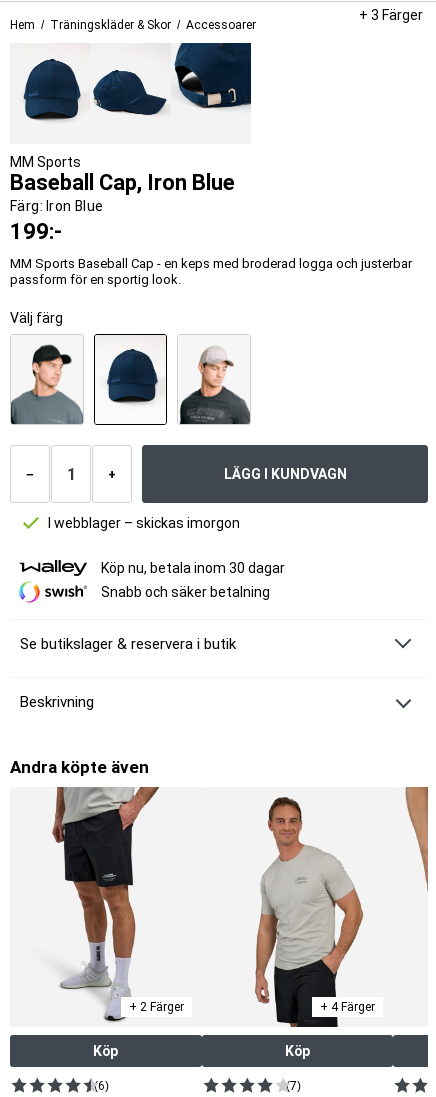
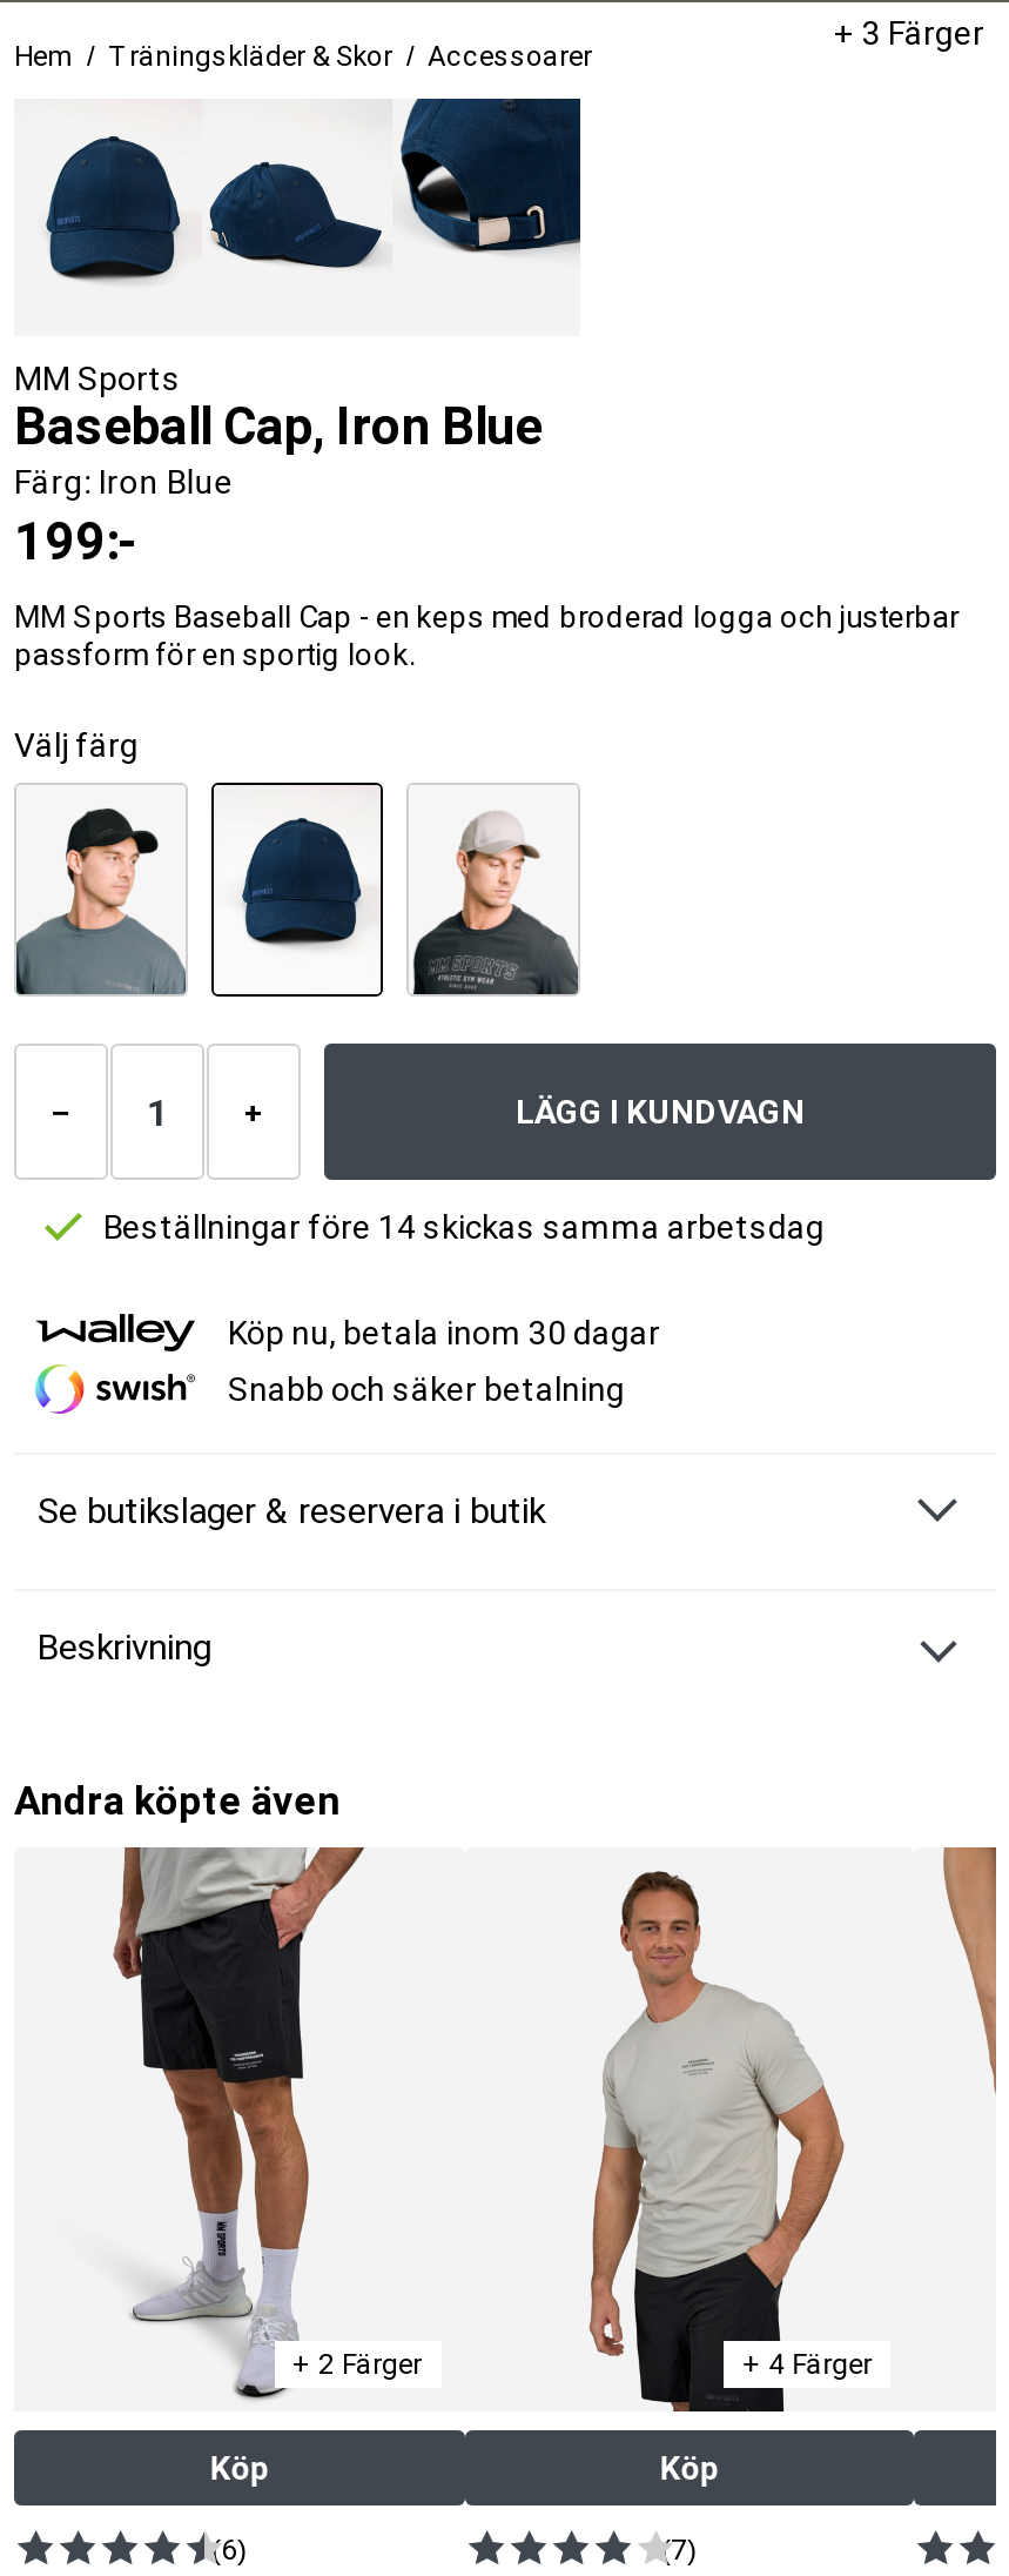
- I webblager – skickas imorgon
+ Beställningar före 14 skickas samma arbetsdag
